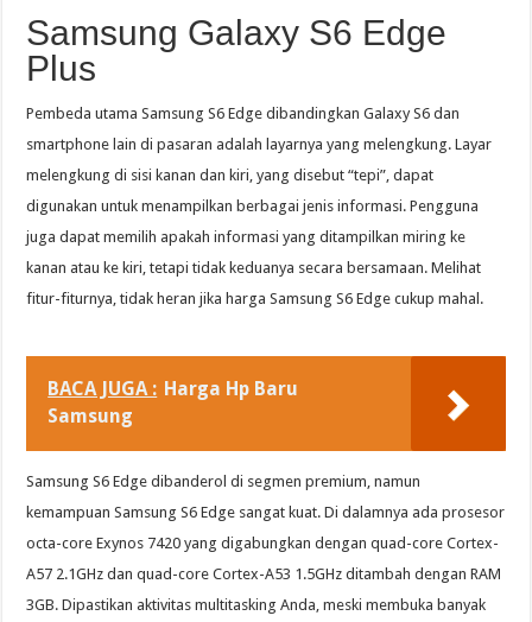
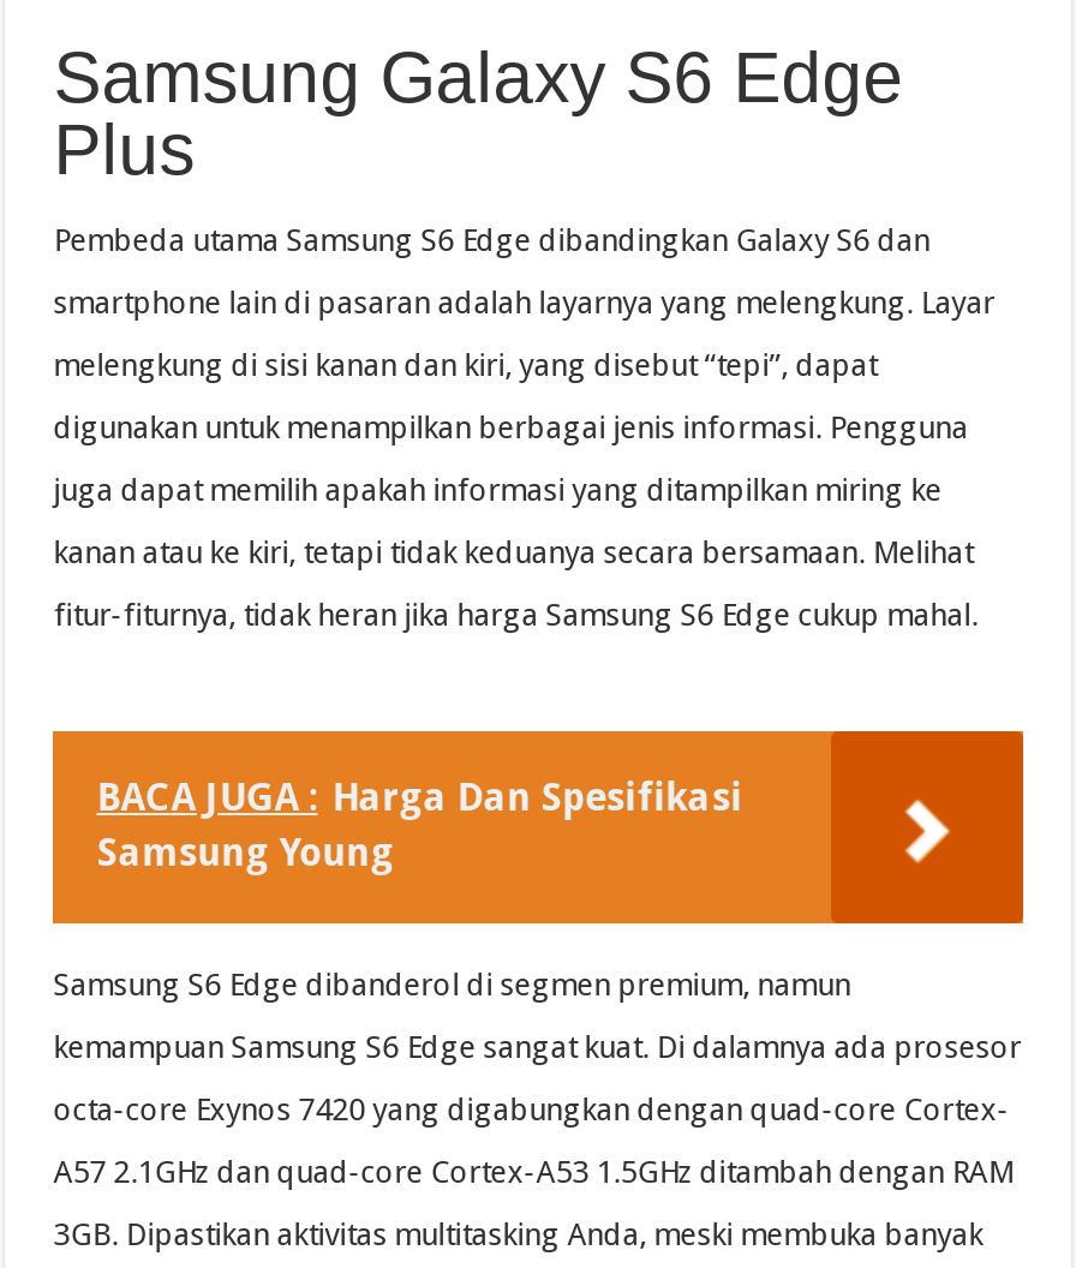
- BACA JUGA : Harga Hp Baru
- Samsung
+ BACA JUGA : Harga Dan Spesifikasi
+ Samsung Young
